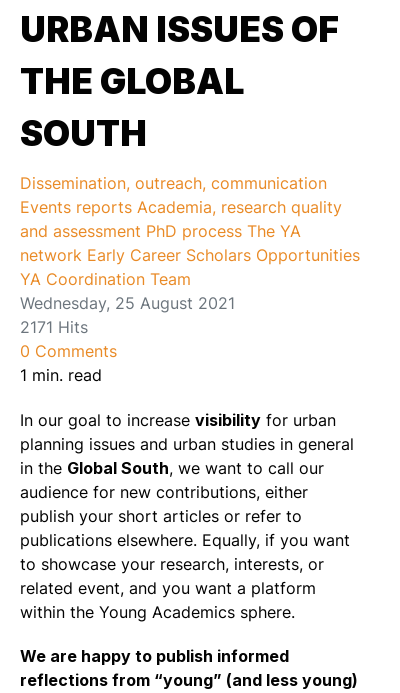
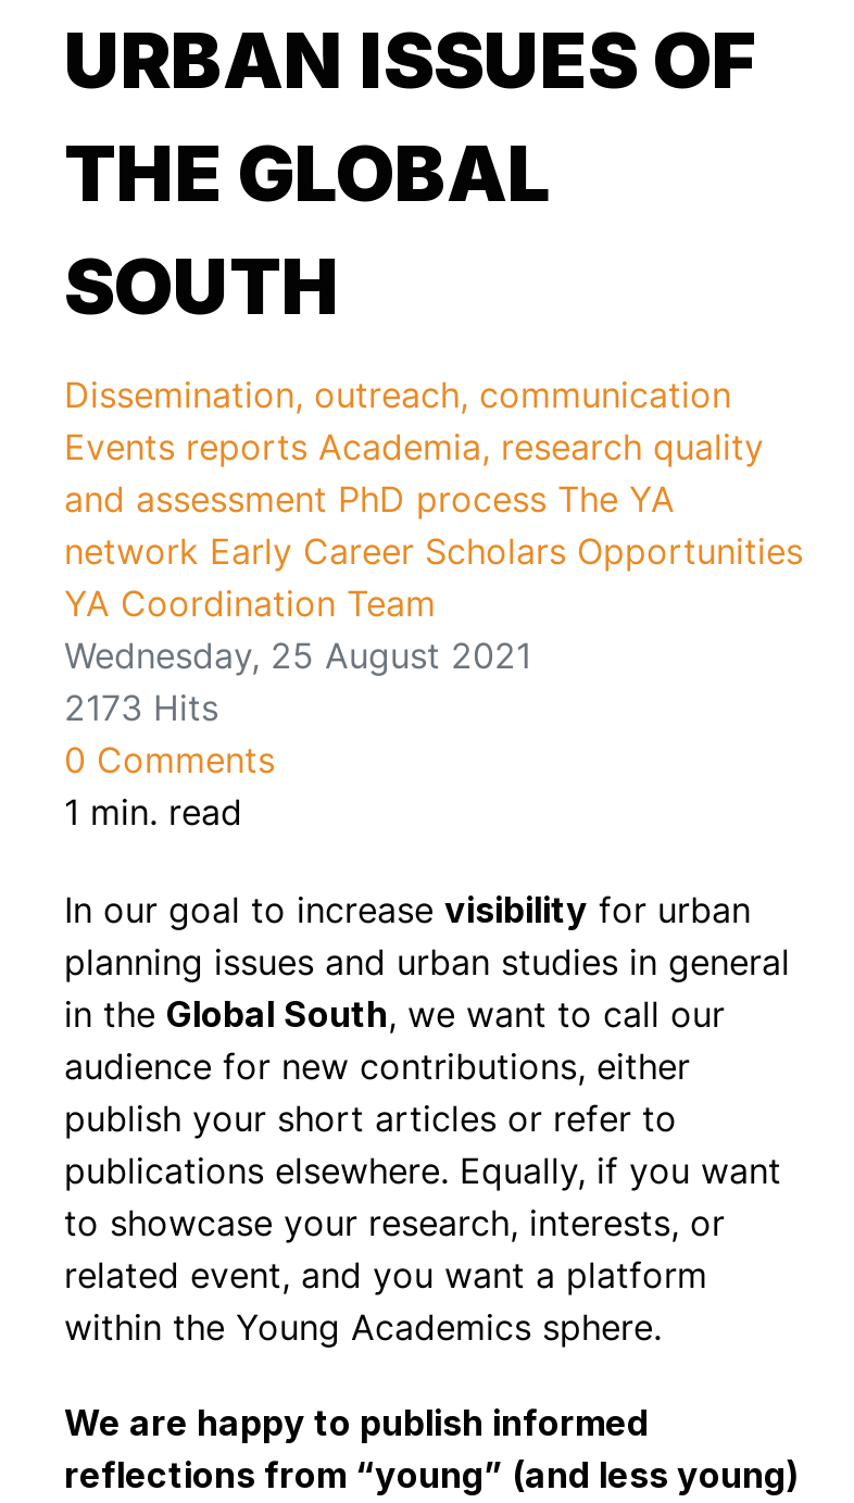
- 2171 Hits
+ 2173 Hits
